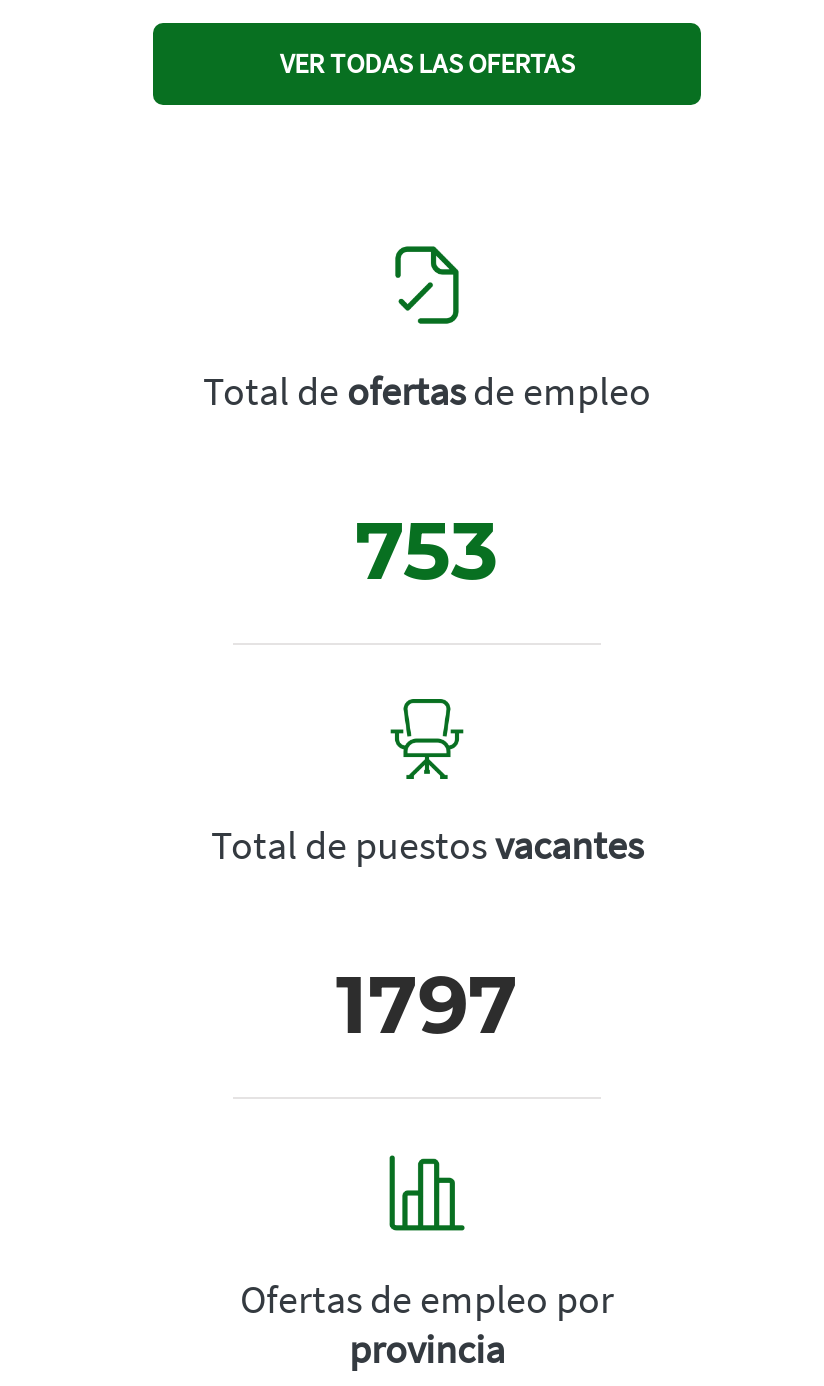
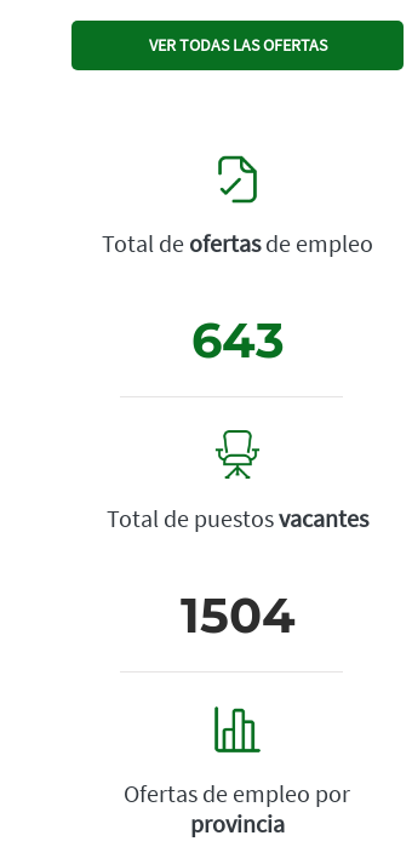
- 753
+ 643

- 1797
+ 1504
